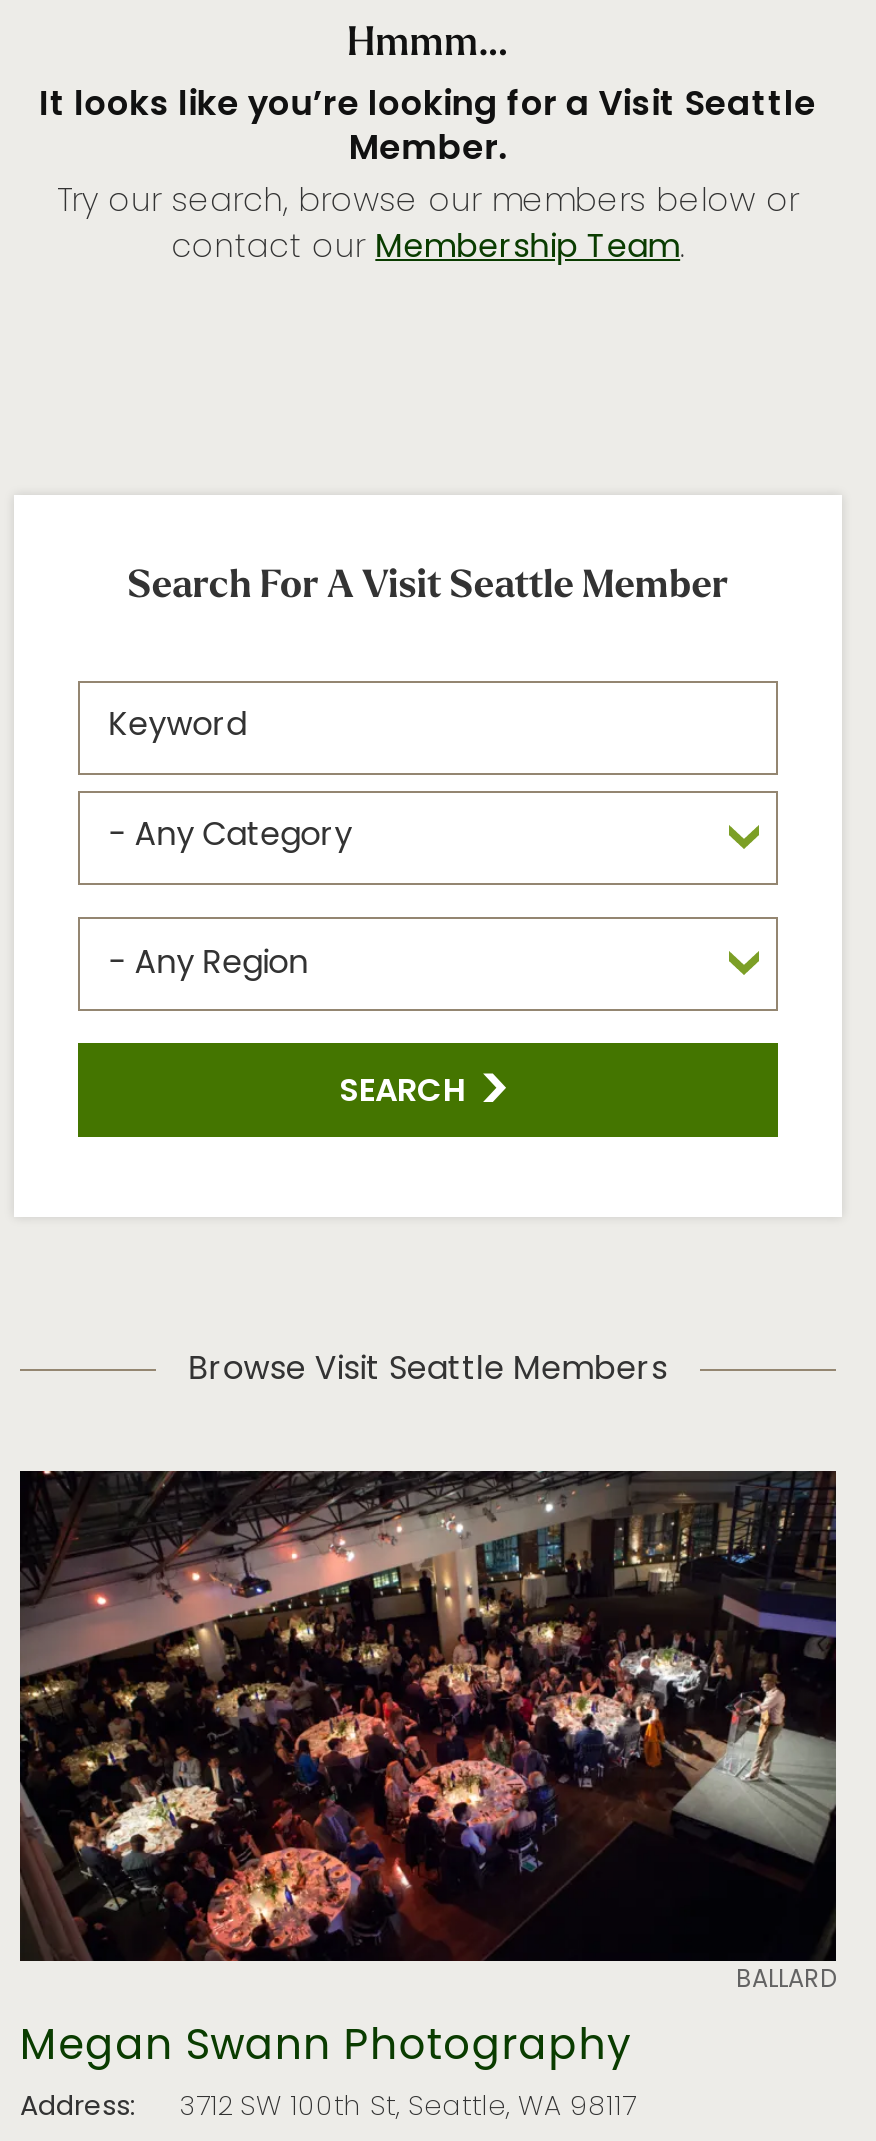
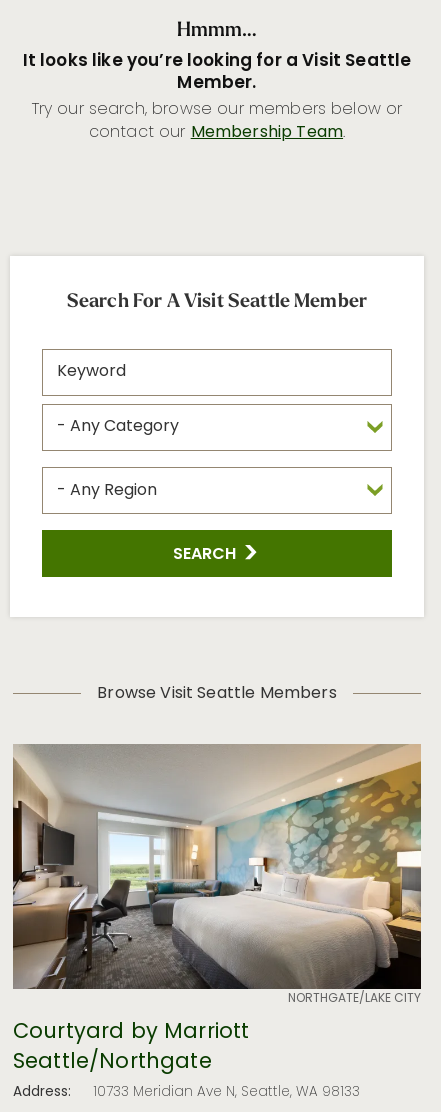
- [image]
- BALLARD
- Megan Swann Photography
+ [image]
+ NORTHGATE/LAKE CITY
+ Courtyard by Marriott
+ Seattle/Northgate

- 3712 SW 100th St, Seattle, WA 98117
+ 10733 Meridian Ave N, Seattle, WA 98133
